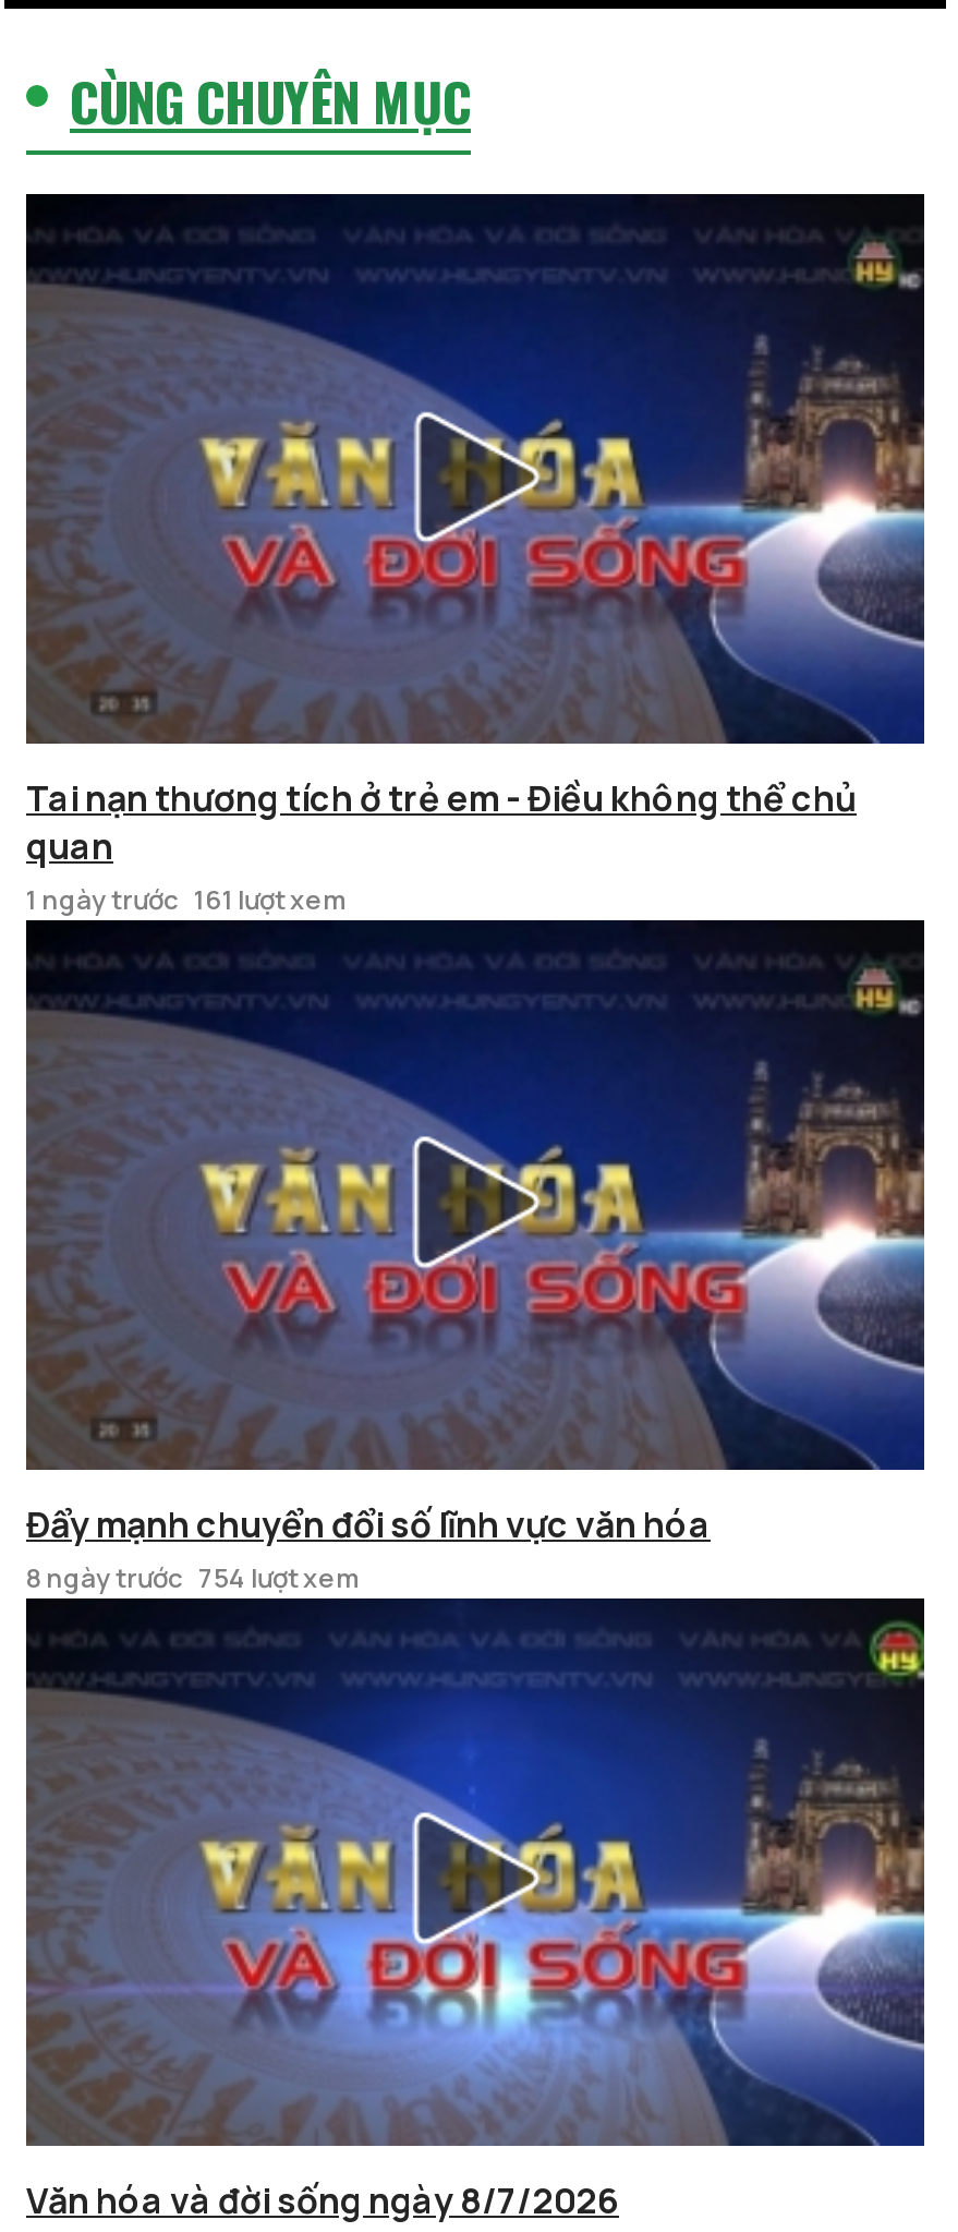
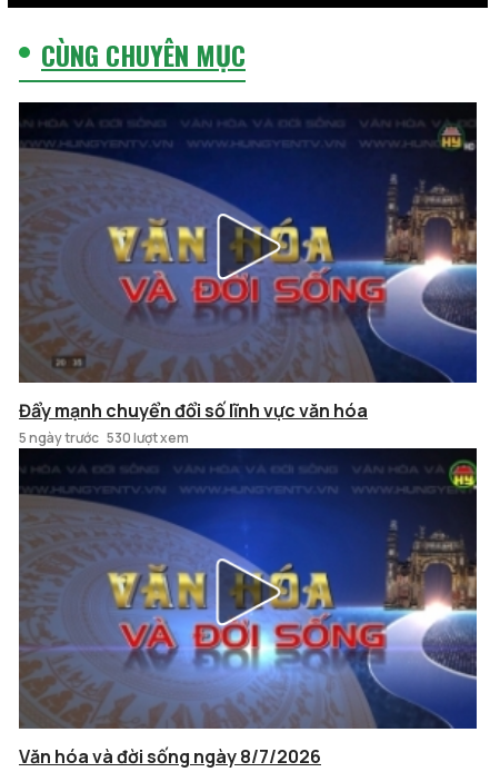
- Tai nạn thương tích ở trẻ em - Điều không thể chủ
- quan
- 1 ngày trước 161 lượt xem

- 8 ngày trước 754 lượt xem
+ 5 ngày trước 530 lượt xem
